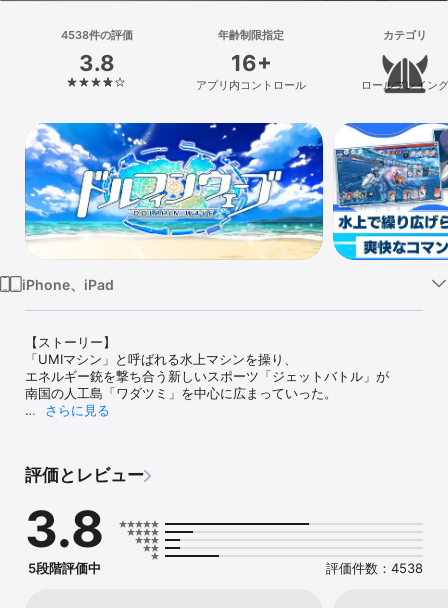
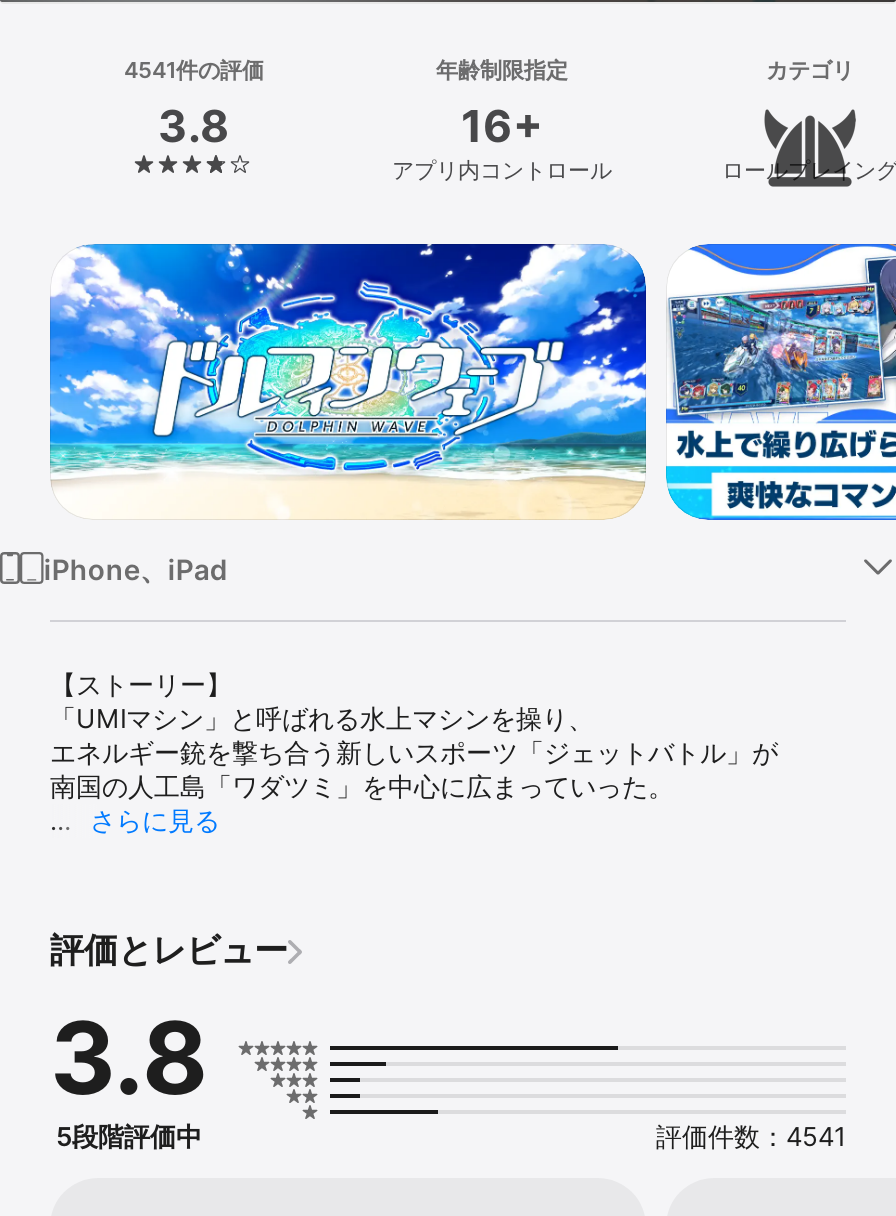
- 4538件の評価
+ 4541件の評価

- 評価件数：4538
+ 評価件数：4541
